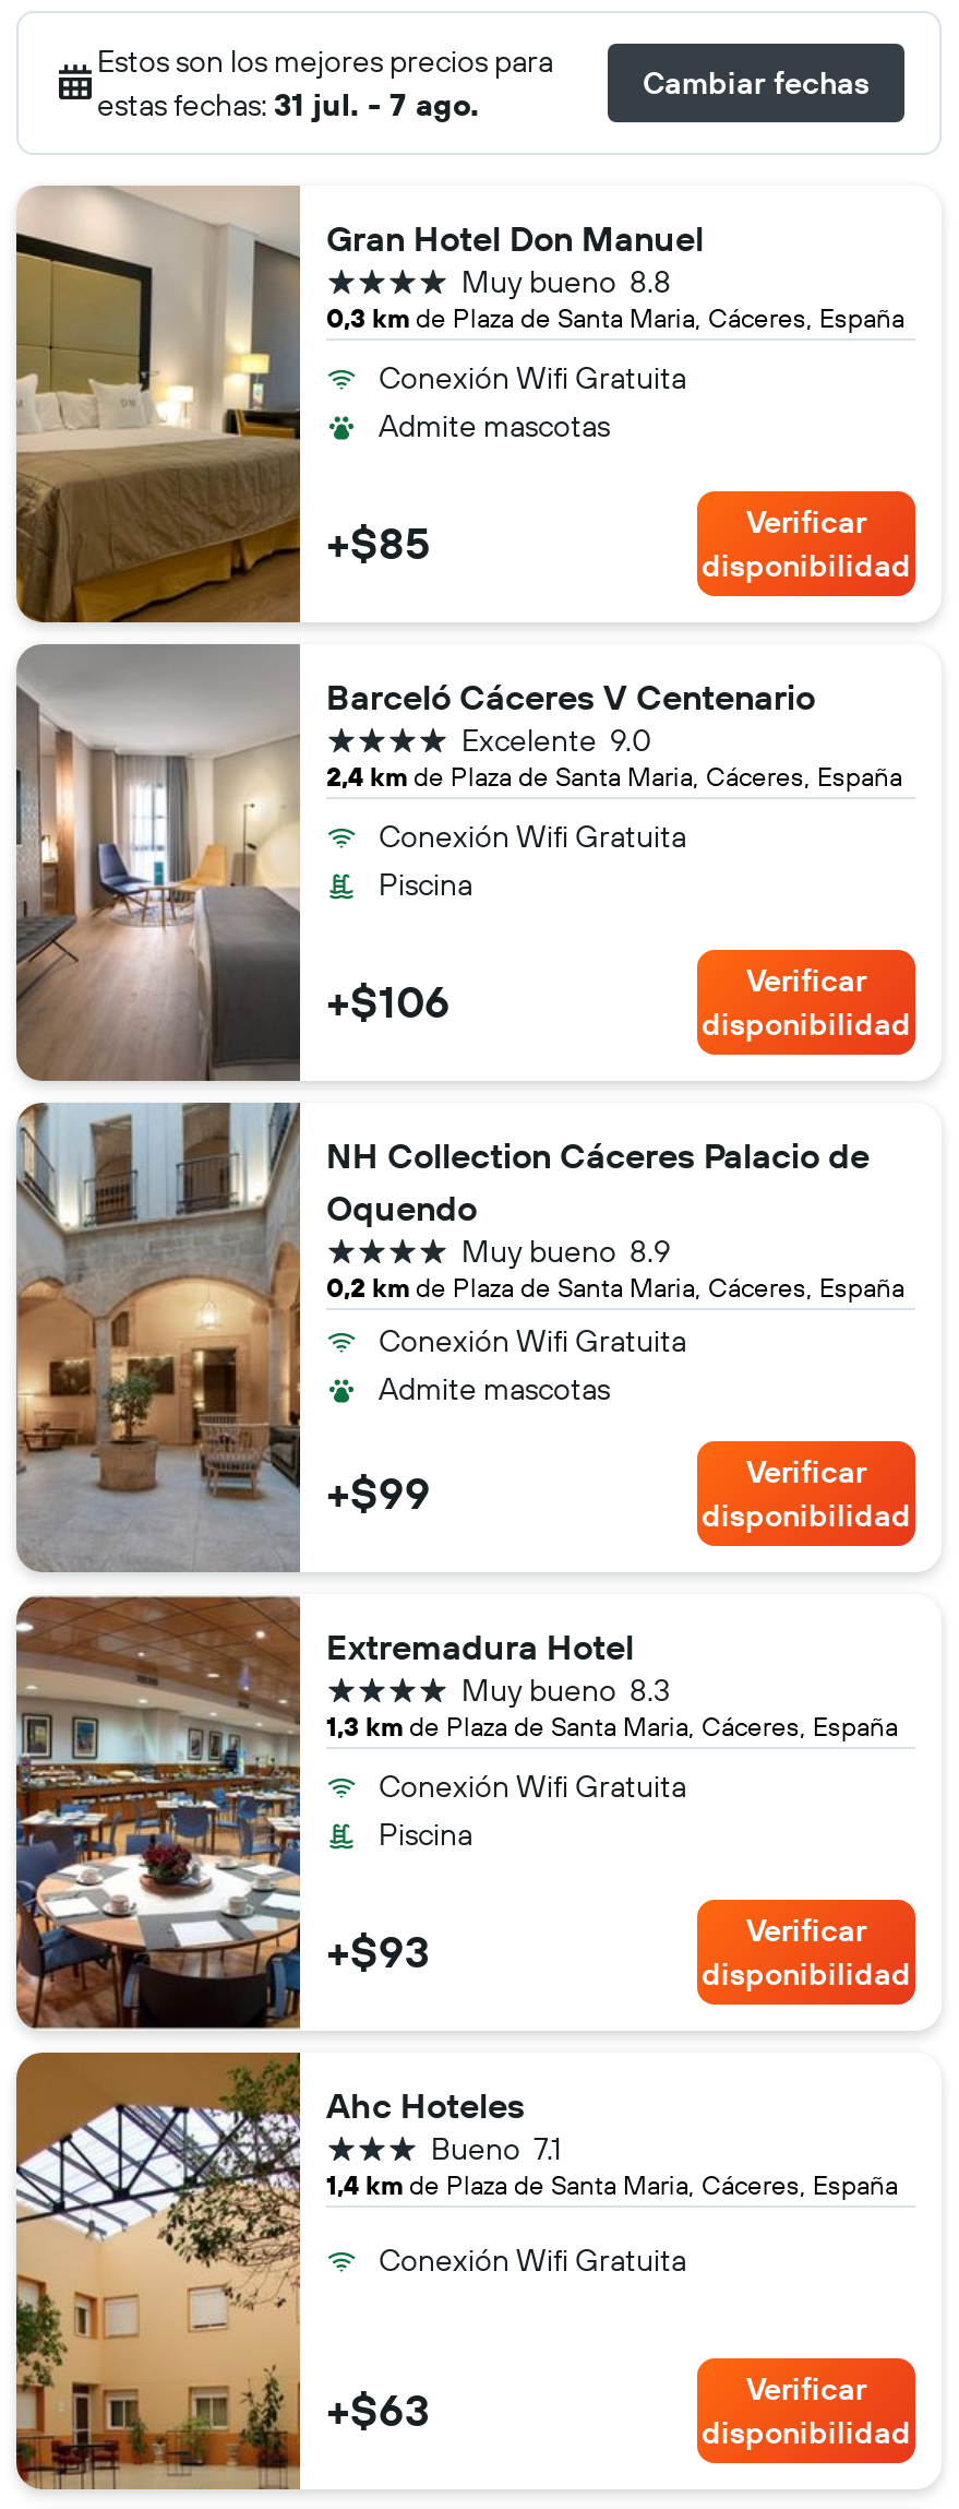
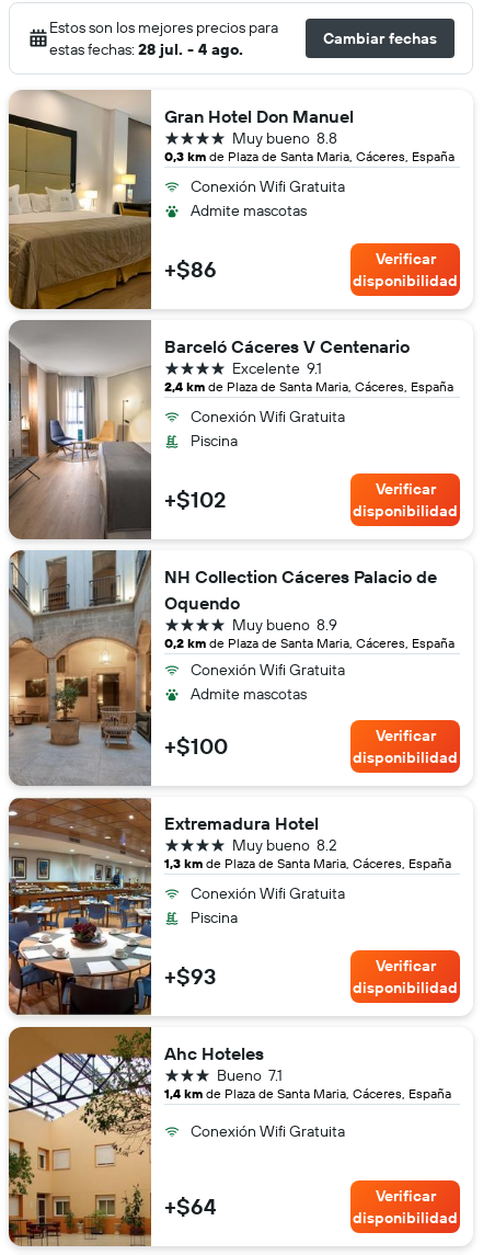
- estas fechas: 31 jul. - 7 ago.
+ estas fechas: 28 jul. - 4 ago.

- +$85
+ +$86

- 9.0
+ 9.1

- +$106
+ +$102

- +$99
+ +$100

- 8.3
+ 8.2

- +$63
+ +$64
